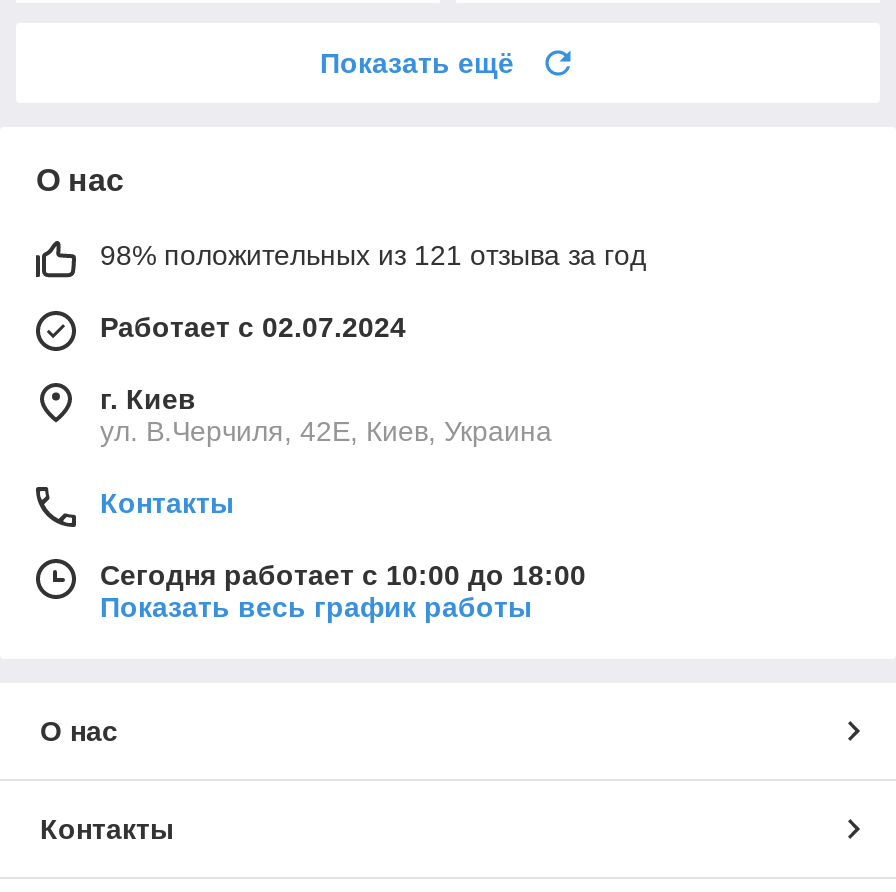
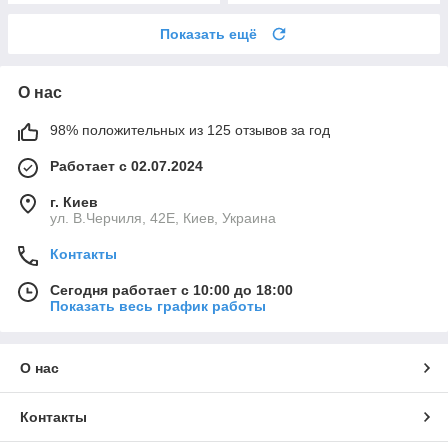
- 98% положительных из 121 отзыва за год
+ 98% положительных из 125 отзывов за год
